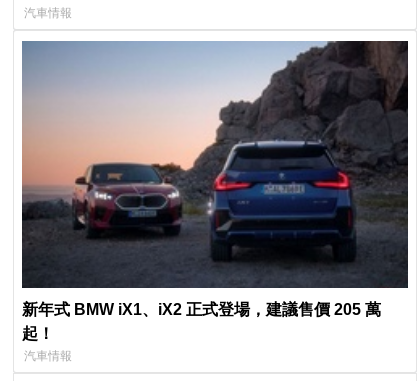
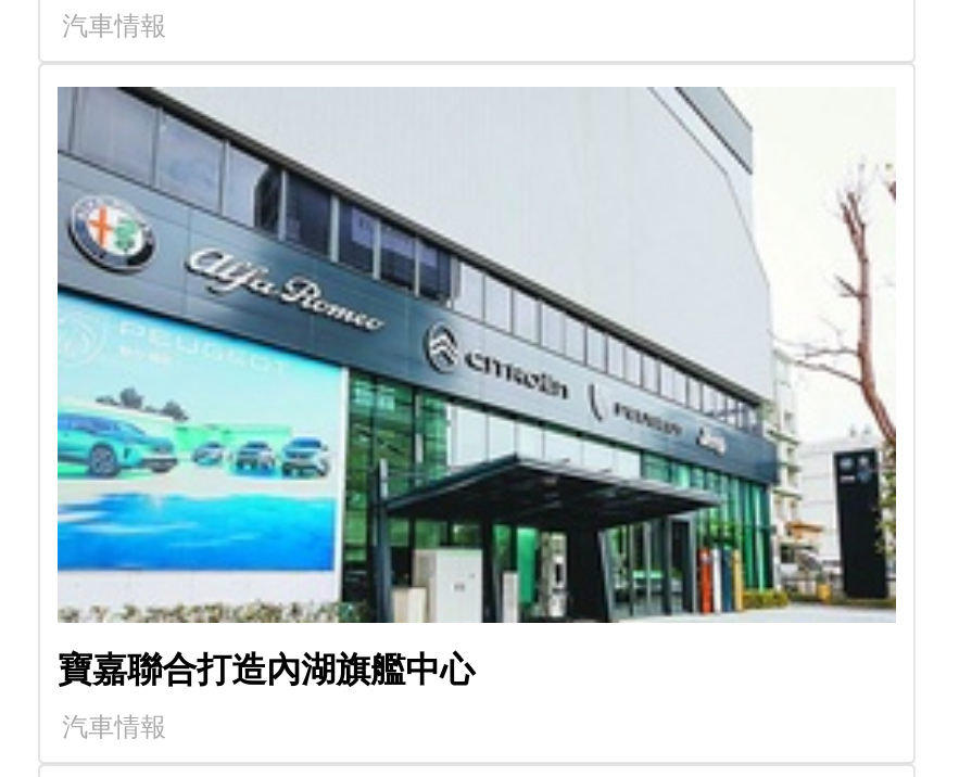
- [image]
- 新年式 BMW iX1、iX2 正式登場，建議售價 205 萬
- 起！
+ [image]
+ 寶嘉聯合打造內湖旗艦中心
